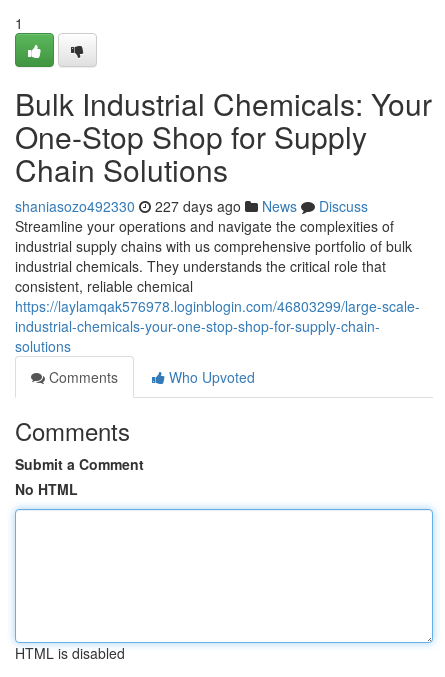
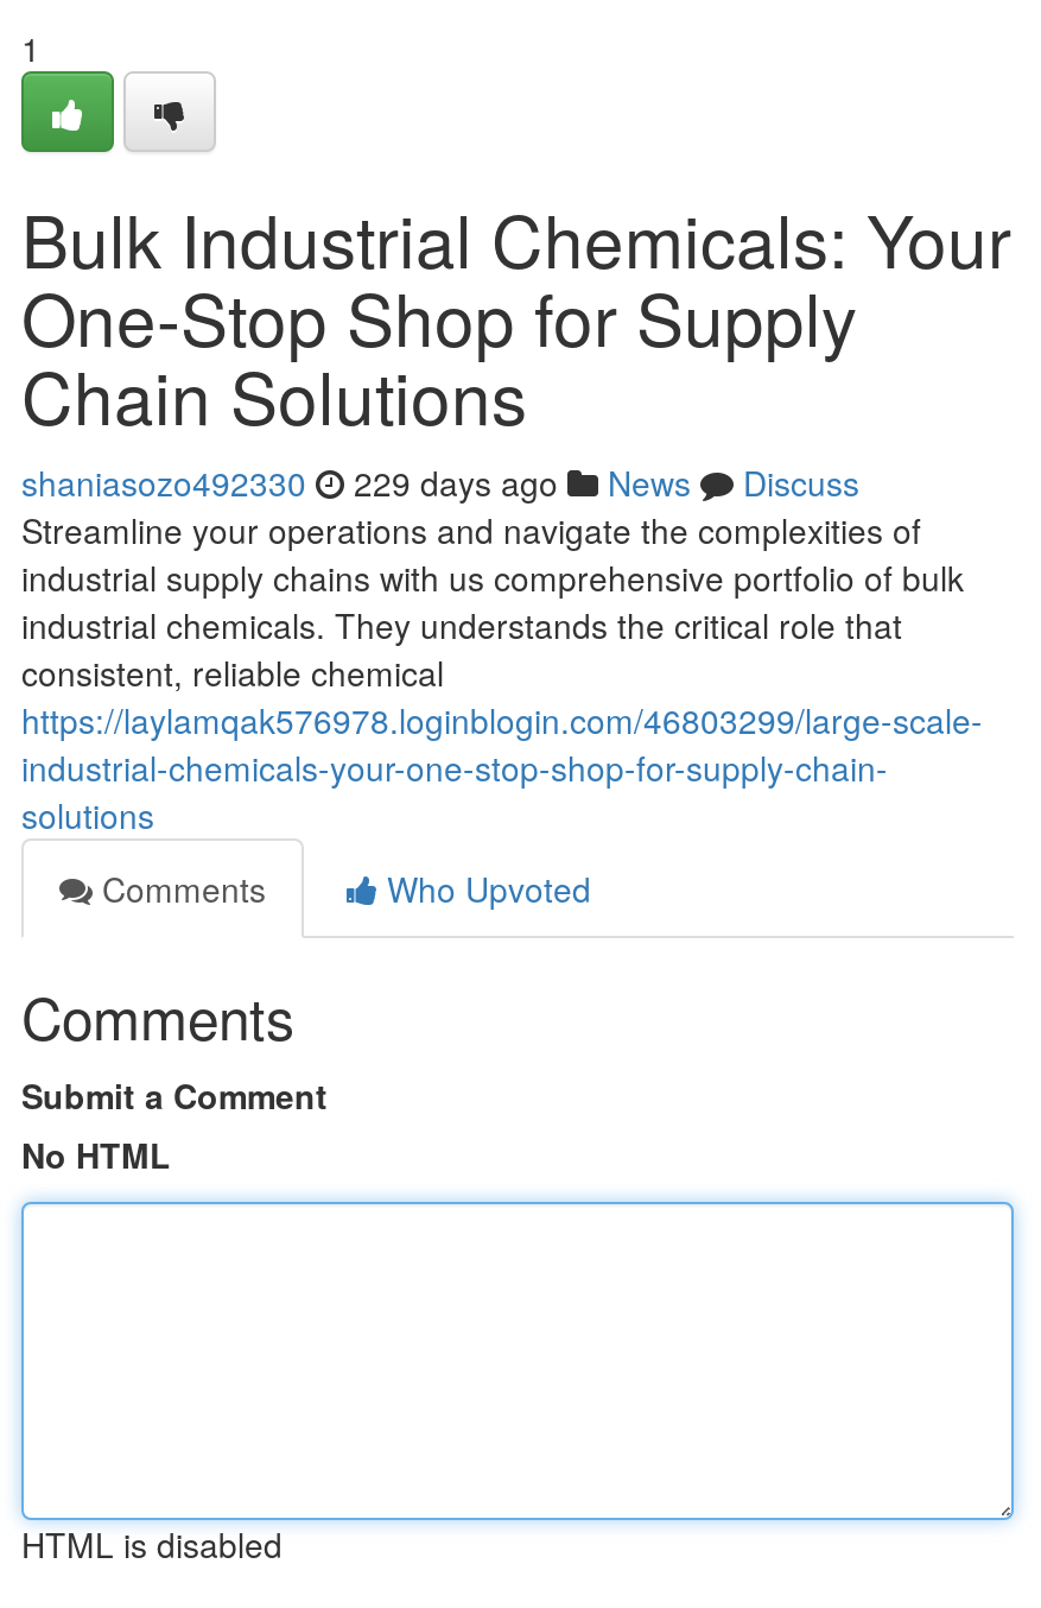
- shaniasozo492330 227 days ago News Discuss
+ shaniasozo492330 229 days ago News Discuss
